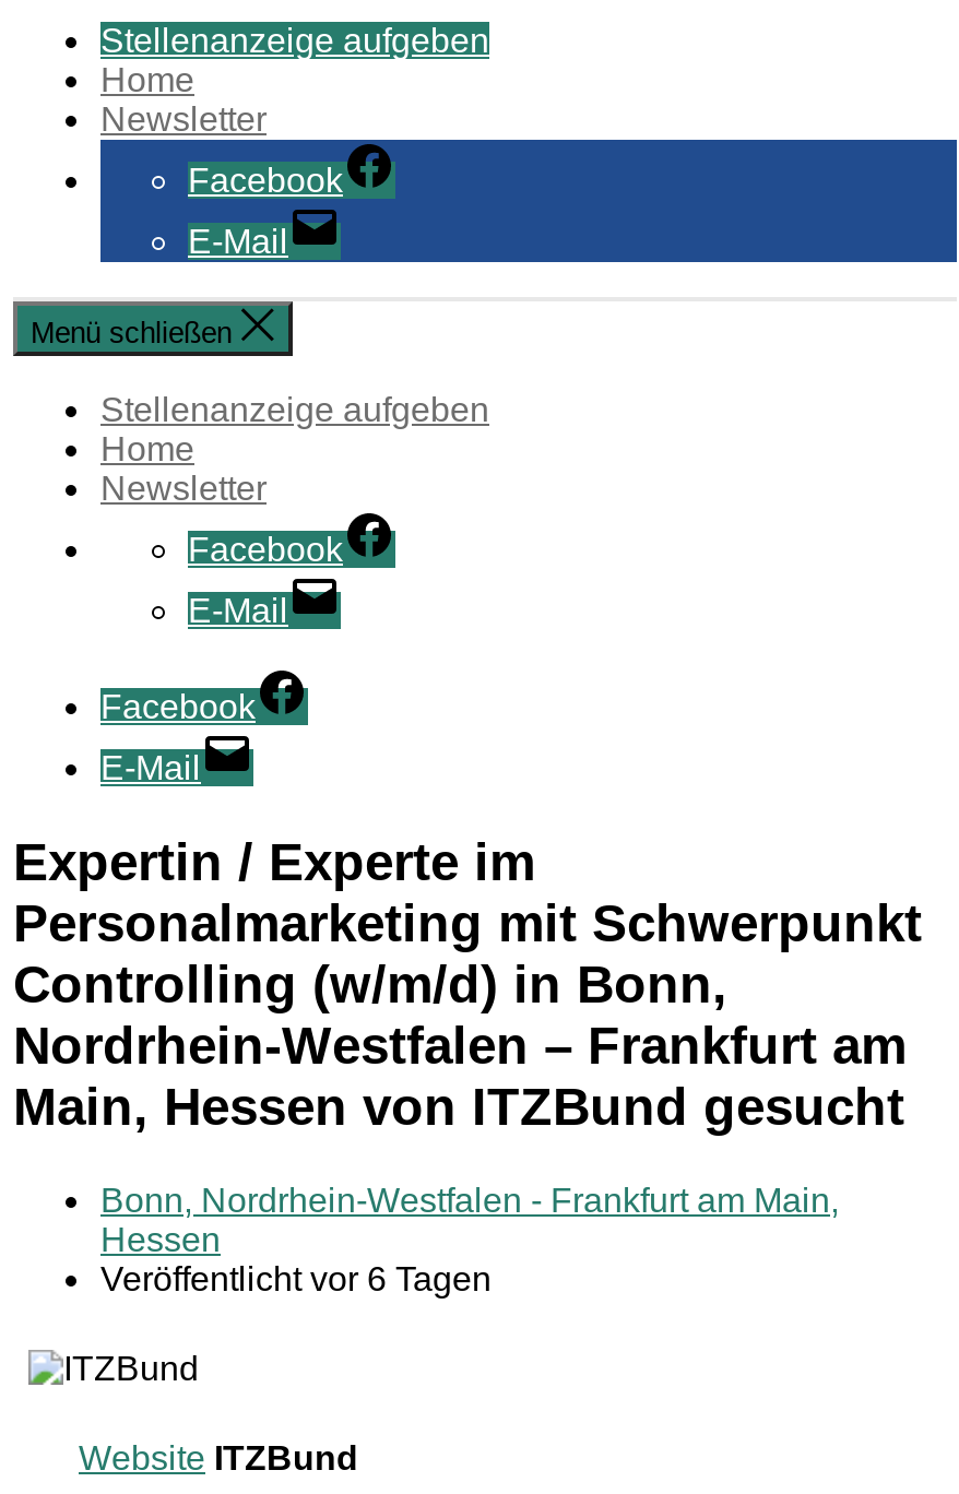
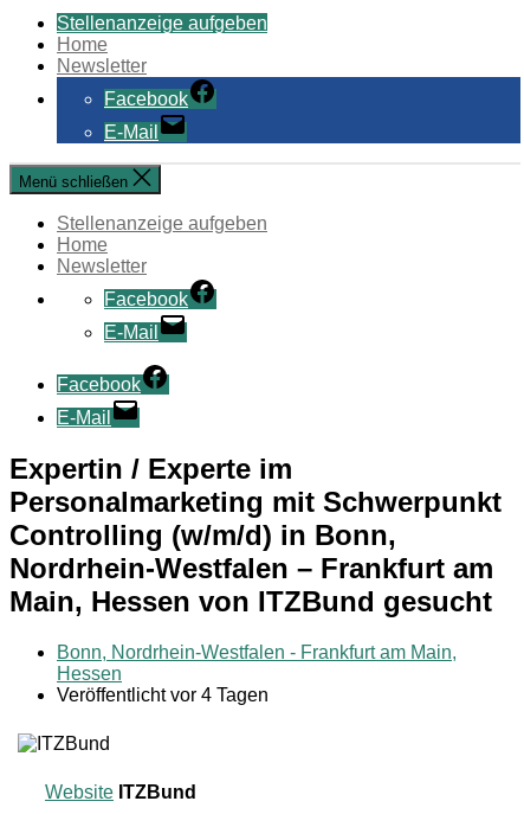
- Veröffentlicht vor 6 Tagen
+ Veröffentlicht vor 4 Tagen
